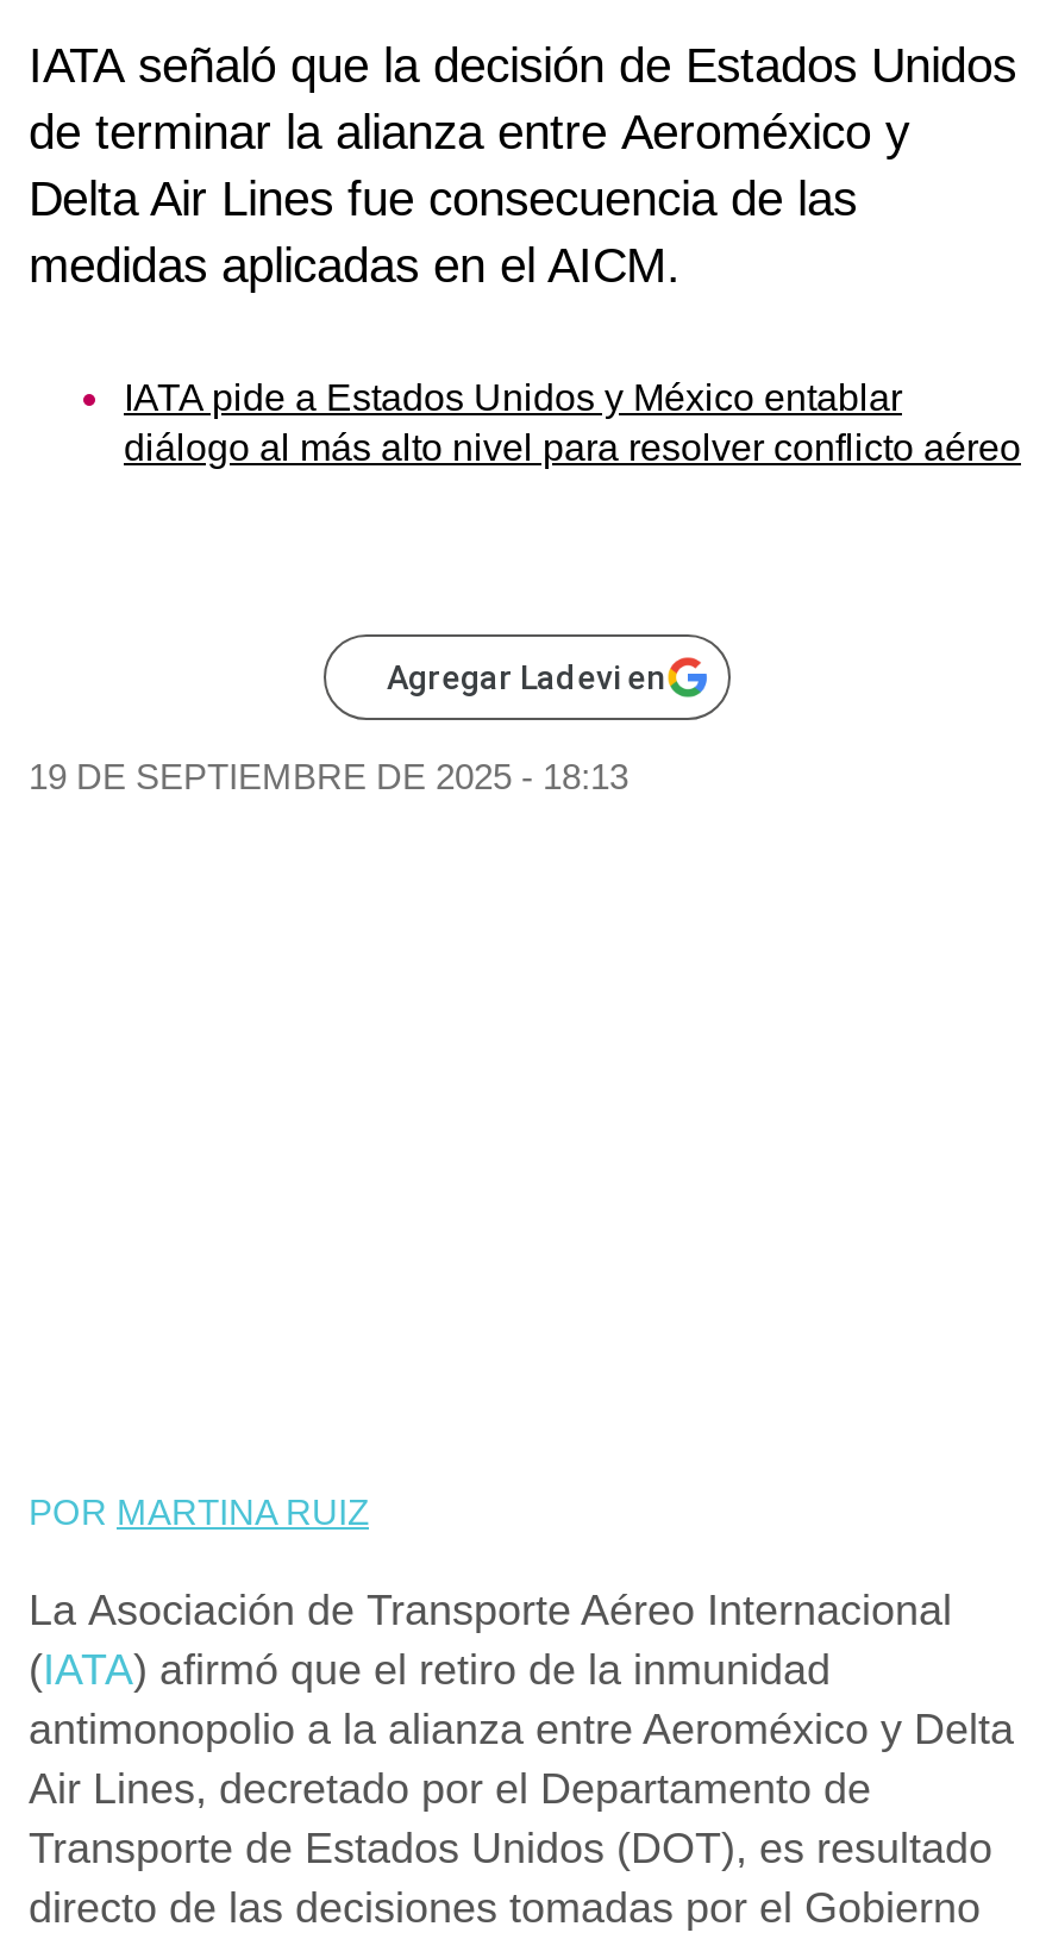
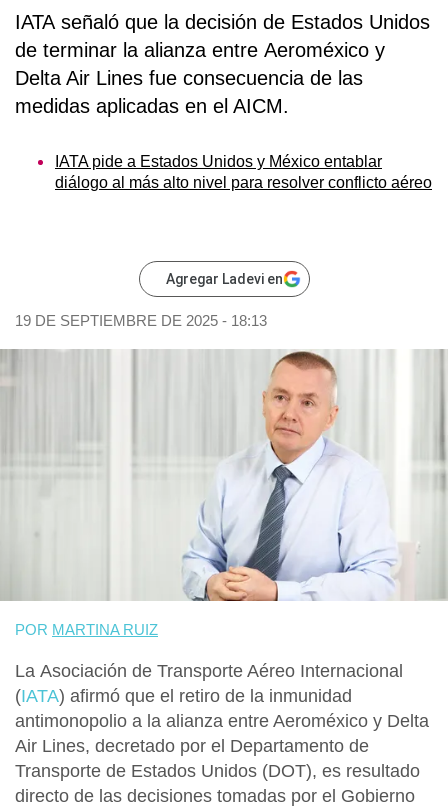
+ [image]
